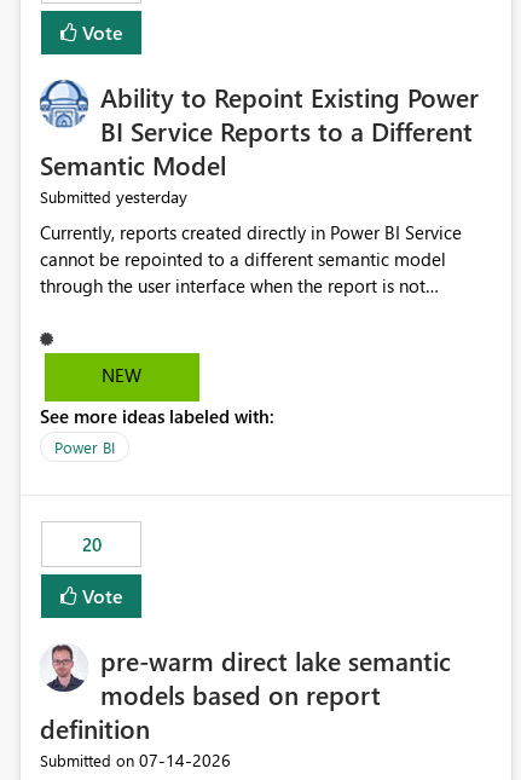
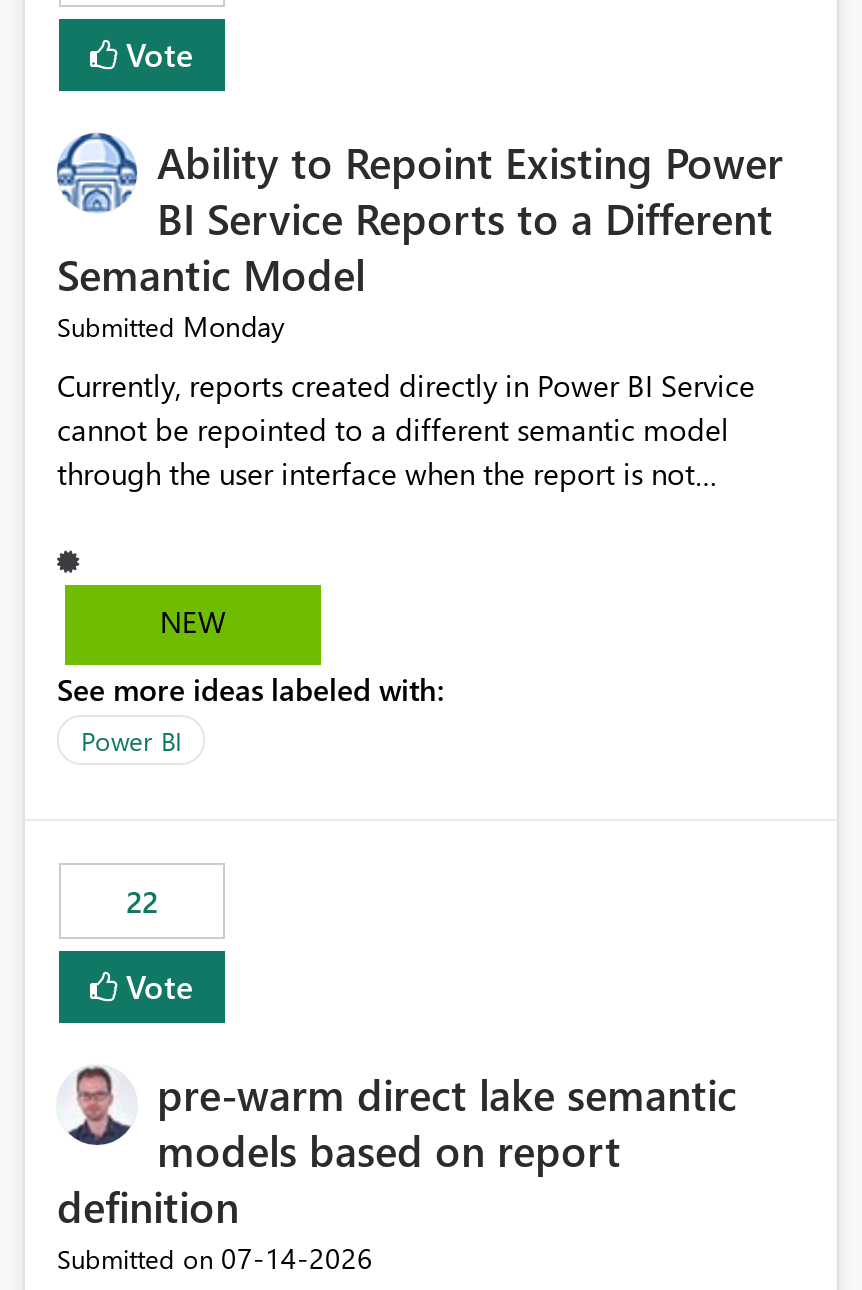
- Submitted yesterday
+ Submitted Monday

- 20
+ 22
